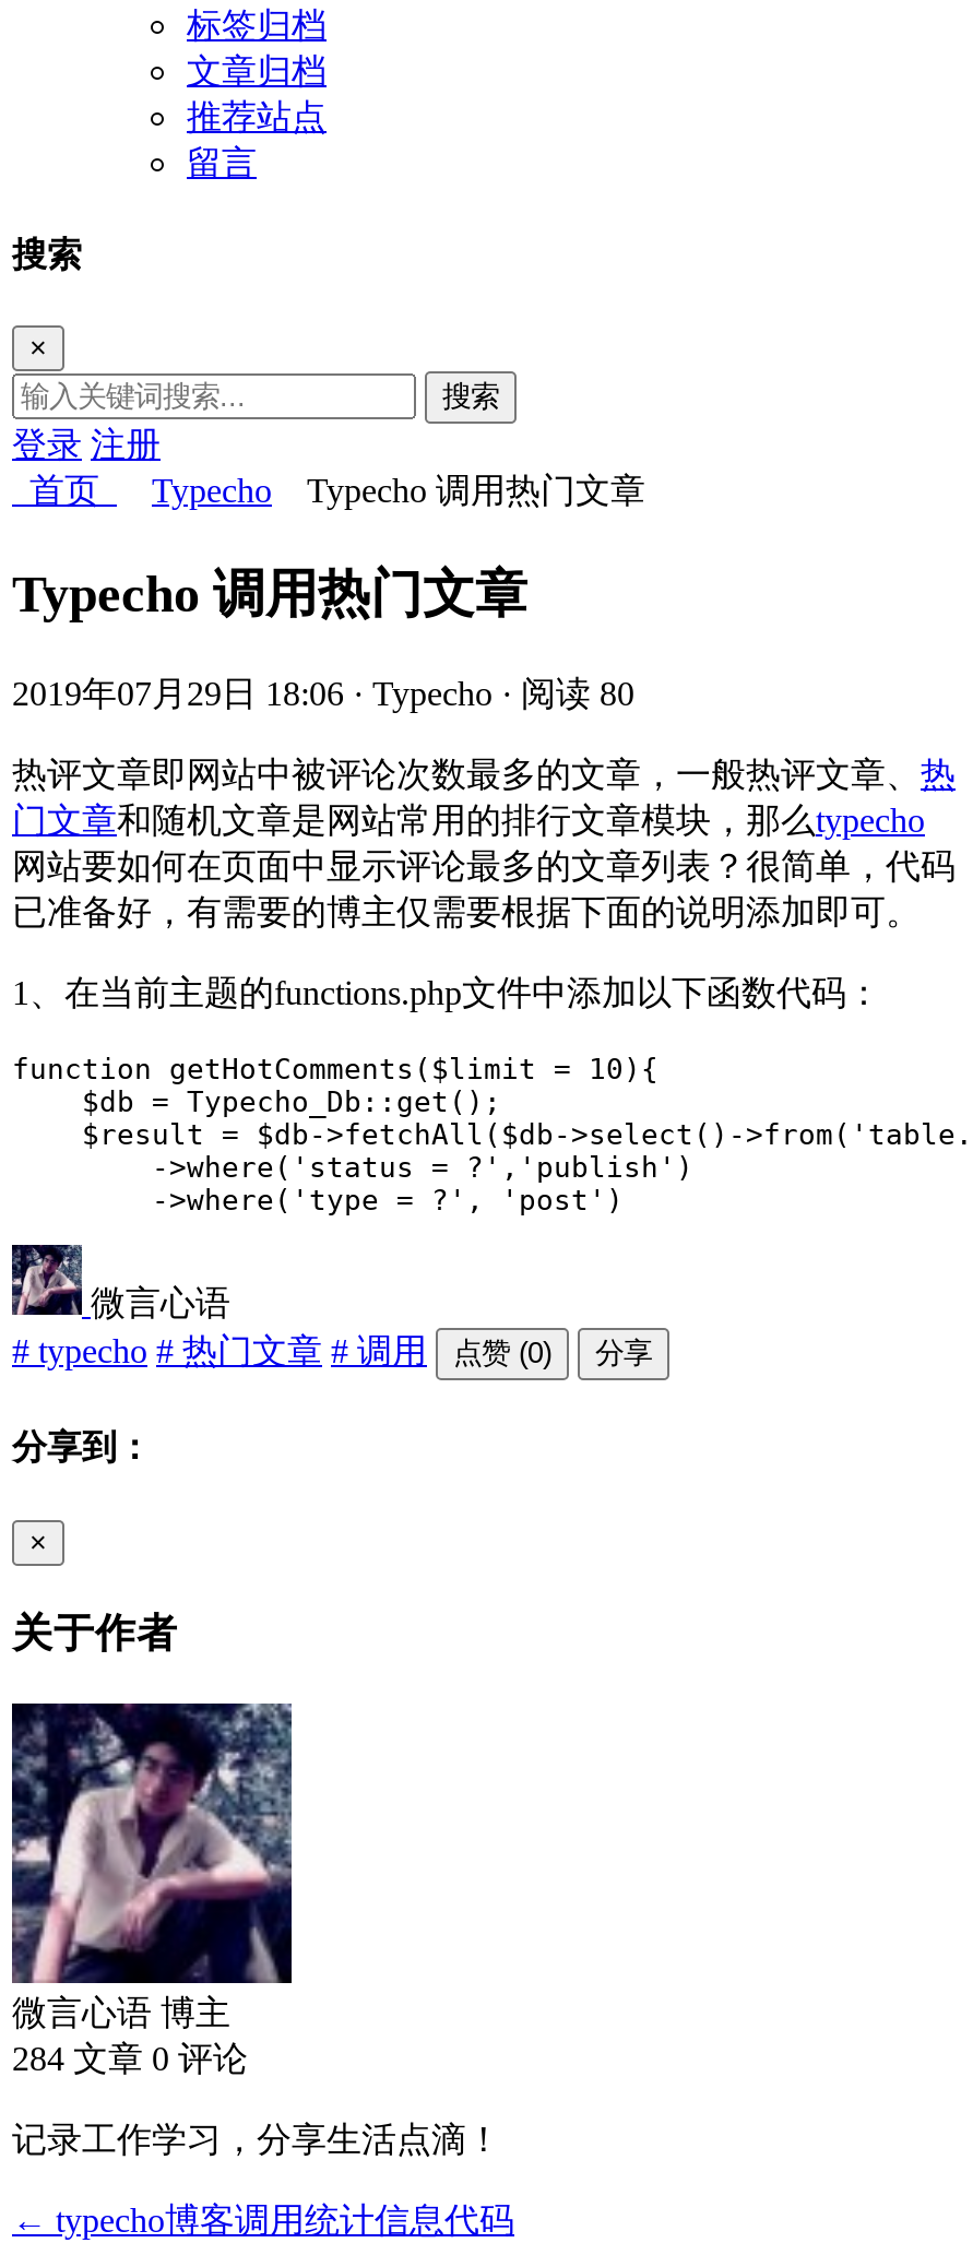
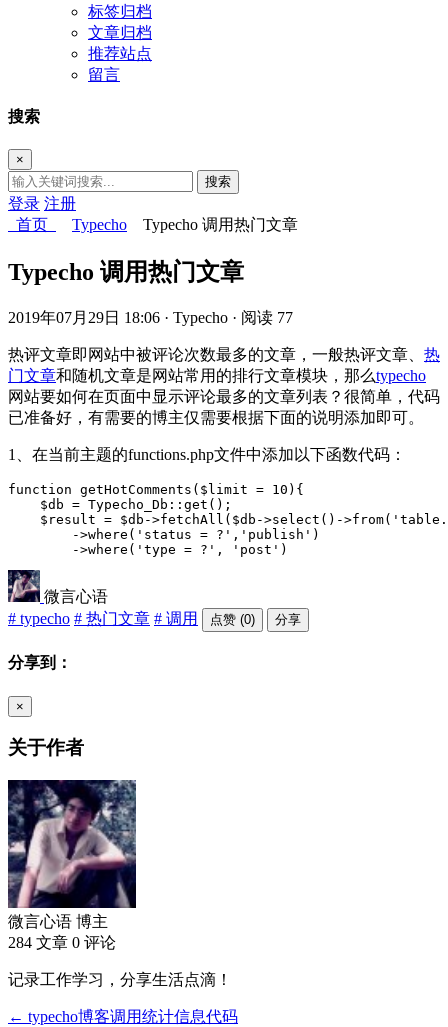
- 2019年07月29日 18:06 · Typecho · 阅读 80
+ 2019年07月29日 18:06 · Typecho · 阅读 77
